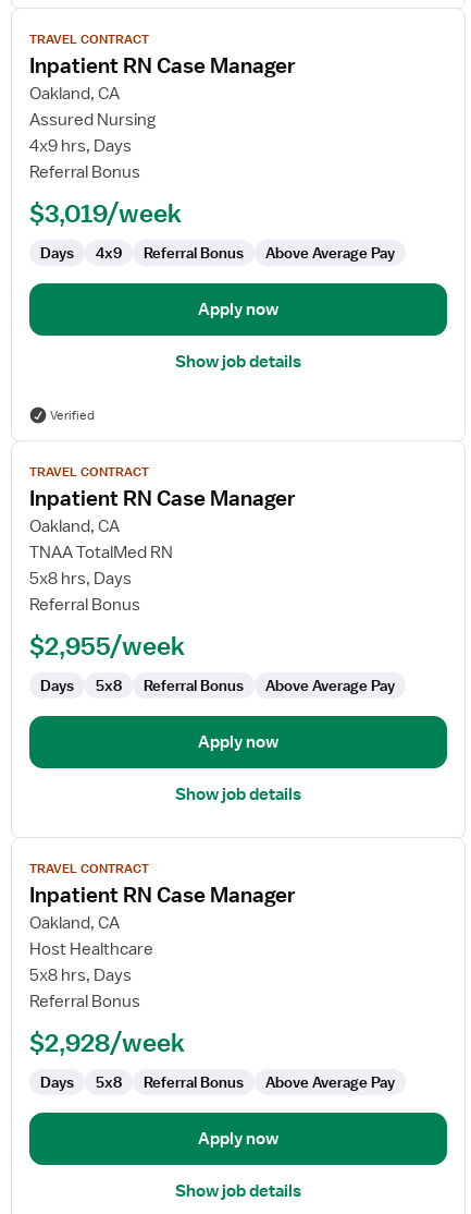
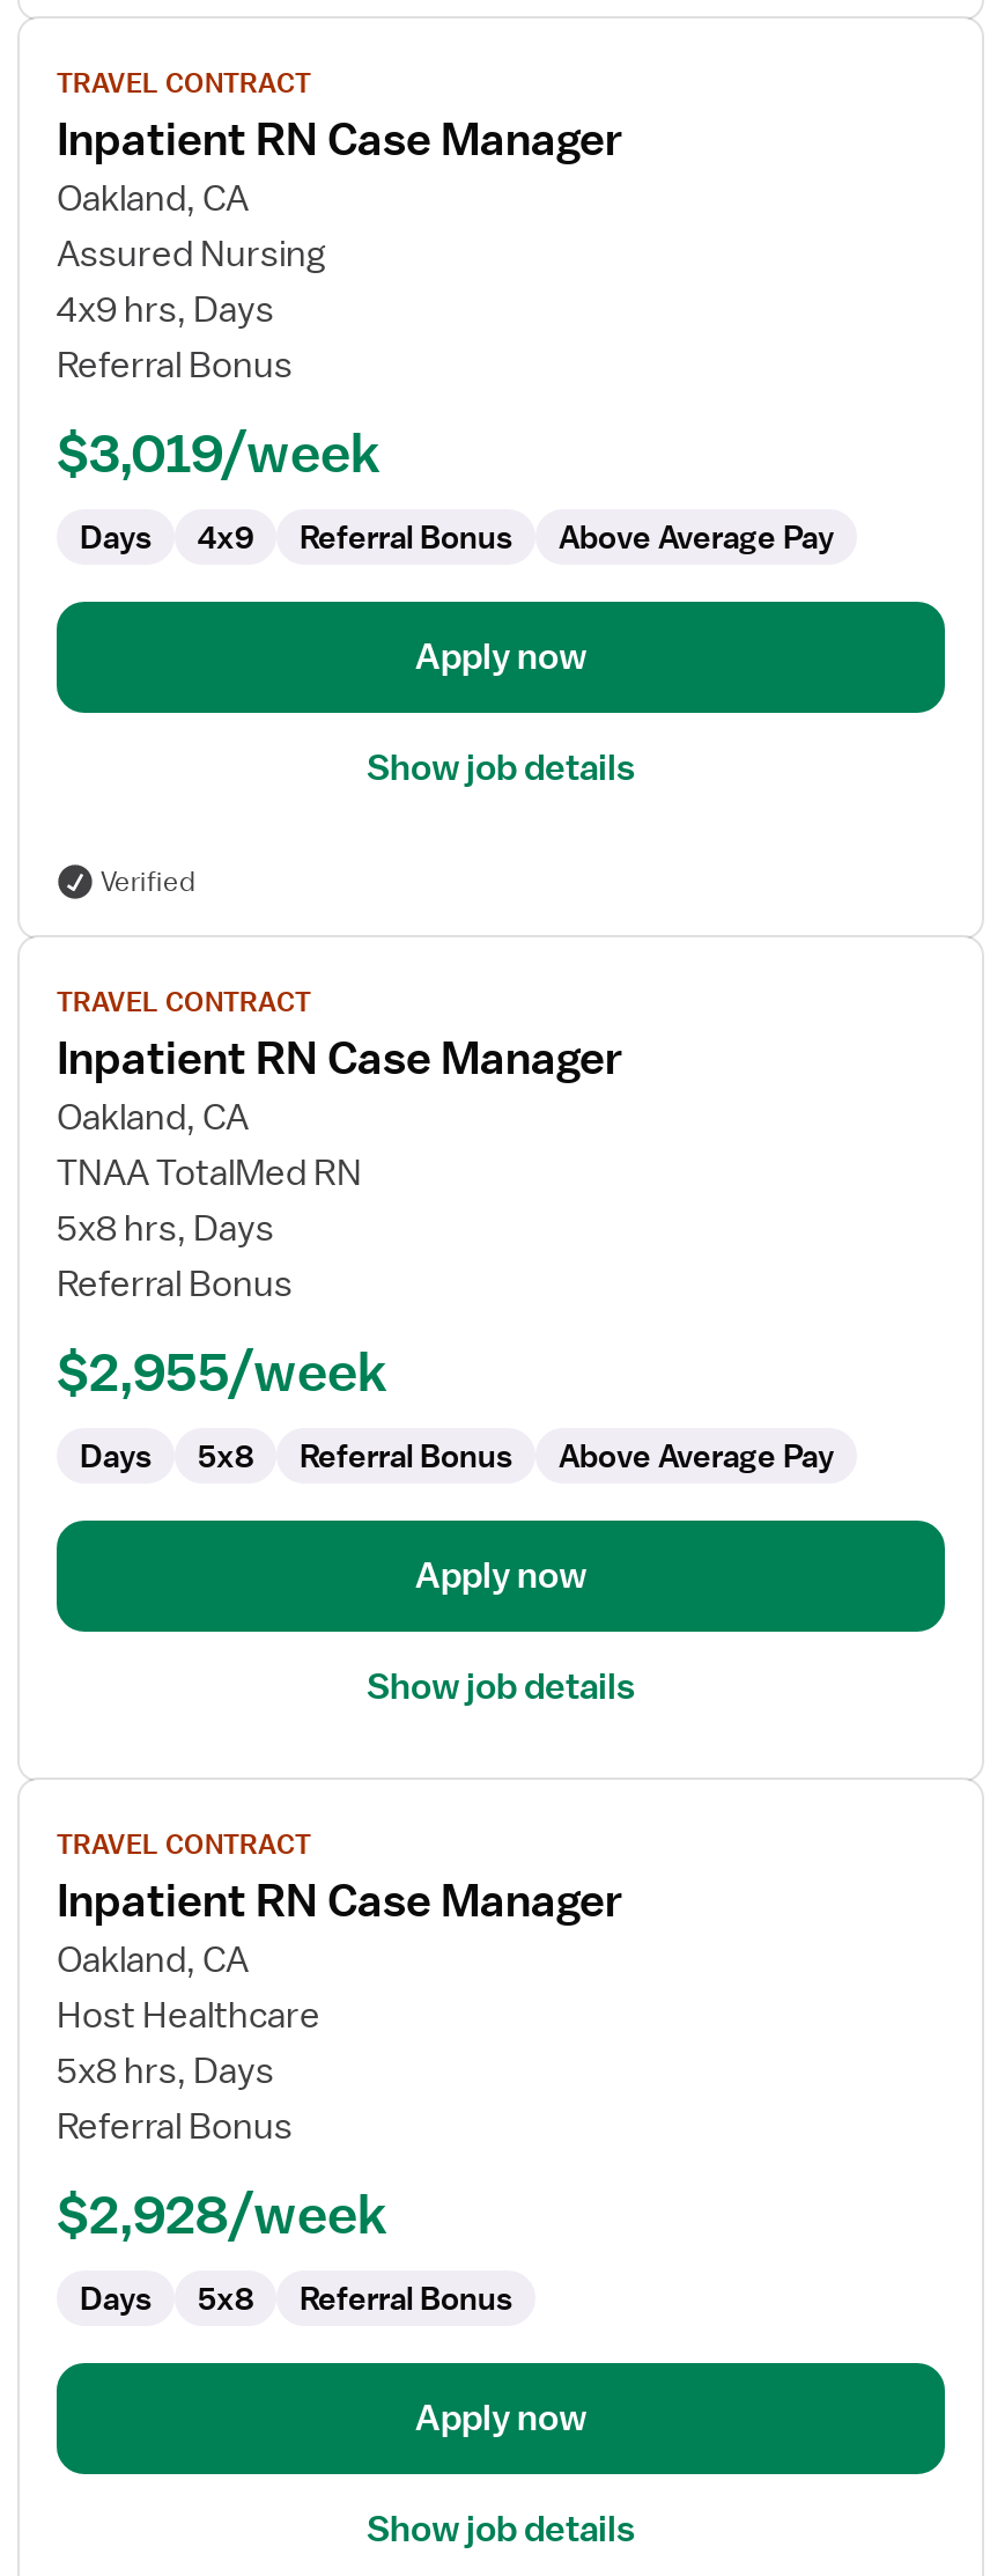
- Above Average Pay
